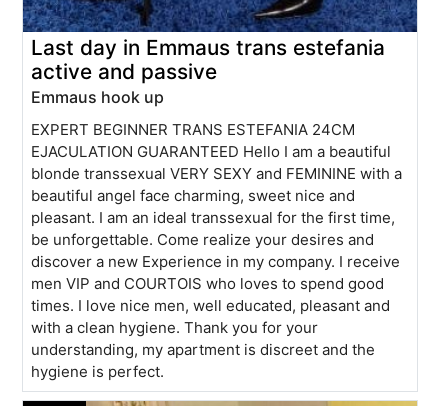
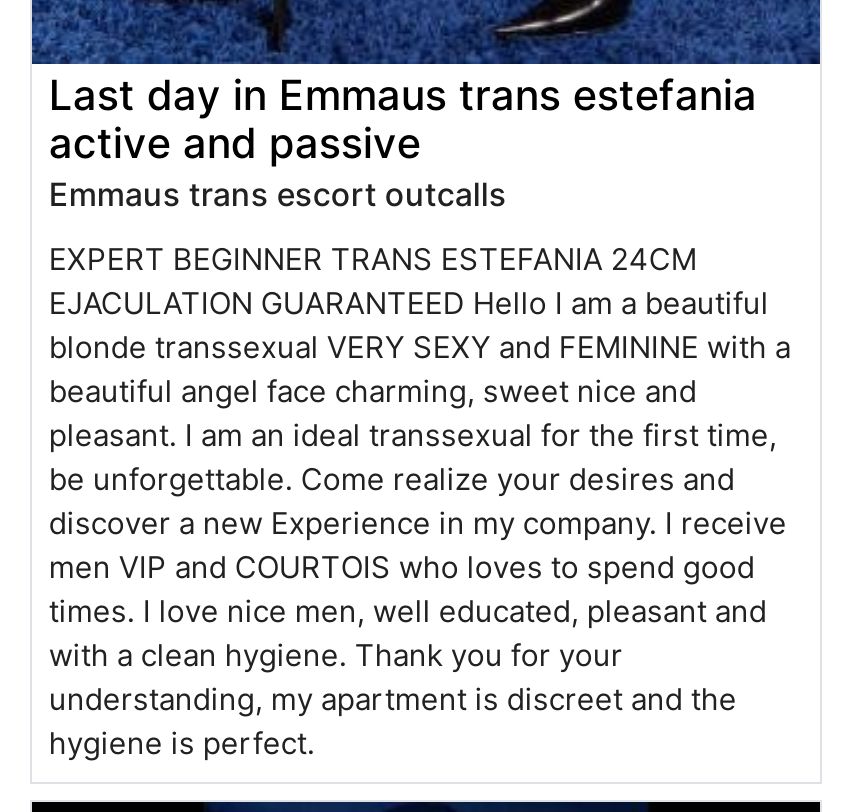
- Emmaus hook up
+ Emmaus trans escort outcalls
